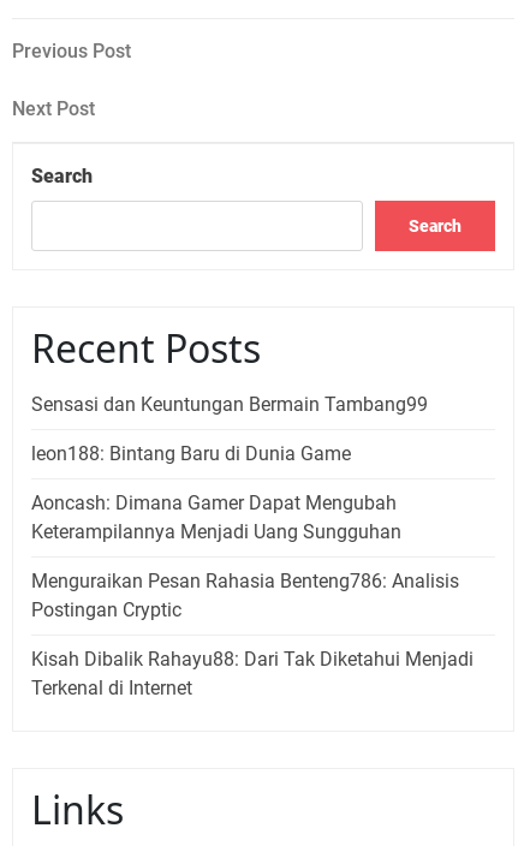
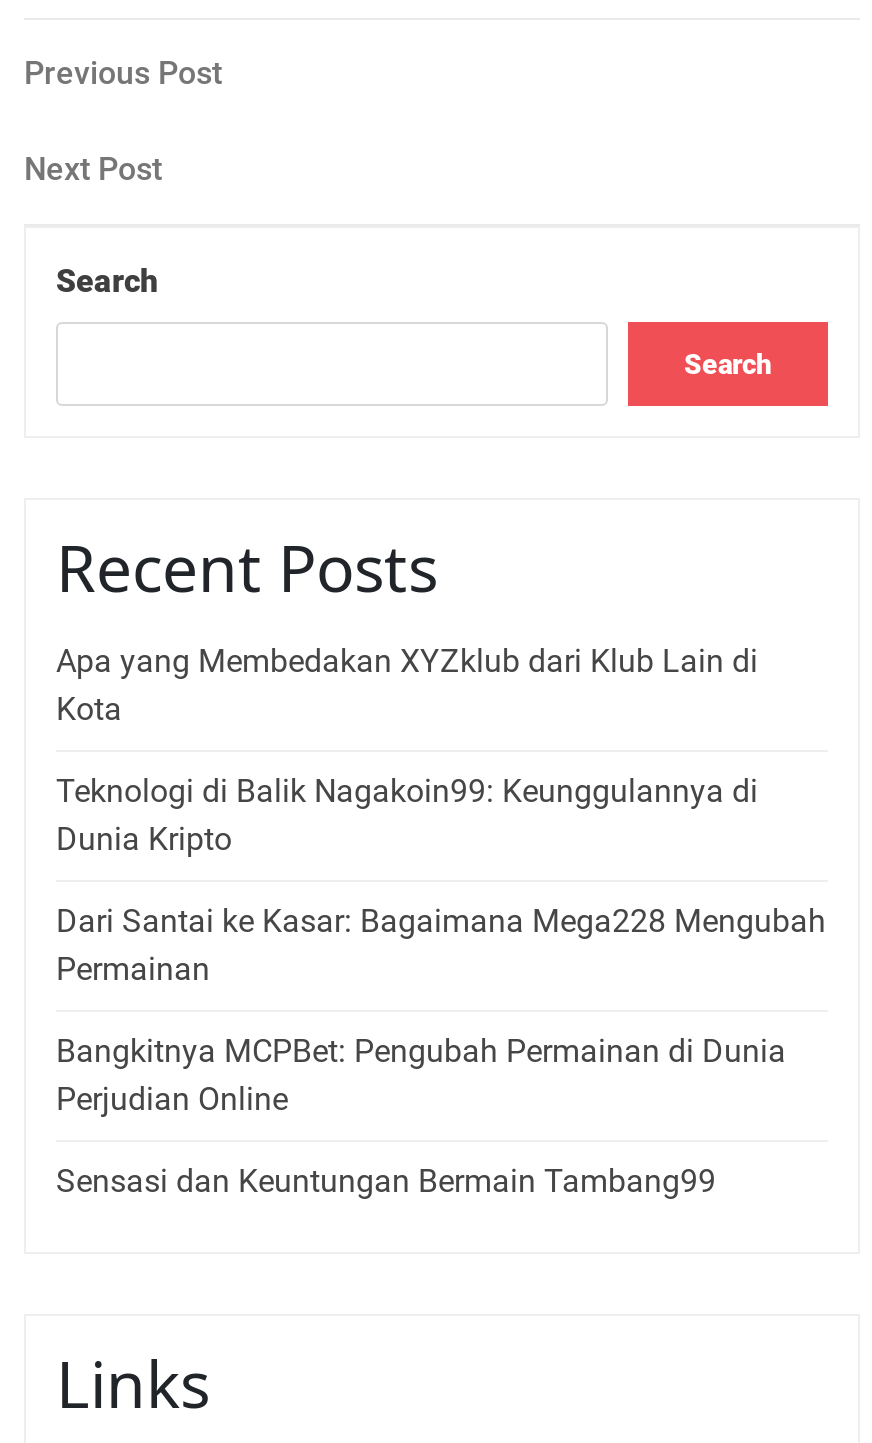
+ Apa yang Membedakan XYZklub dari Klub Lain di
+ Kota
+ Teknologi di Balik Nagakoin99: Keunggulannya di
+ Dunia Kripto
+ Dari Santai ke Kasar: Bagaimana Mega228 Mengubah
+ Permainan
+ Bangkitnya MCPBet: Pengubah Permainan di Dunia
+ Perjudian Online

moved down: Sensasi dan Keuntungan Bermain Tambang99

- leon188: Bintang Baru di Dunia Game
- Aoncash: Dimana Gamer Dapat Mengubah
- Keterampilannya Menjadi Uang Sungguhan
- Menguraikan Pesan Rahasia Benteng786: Analisis
- Postingan Cryptic
- Kisah Dibalik Rahayu88: Dari Tak Diketahui Menjadi
- Terkenal di Internet
